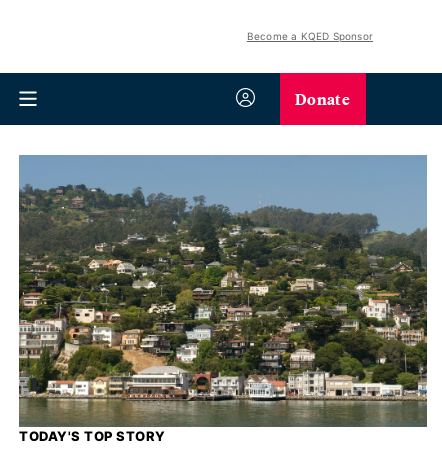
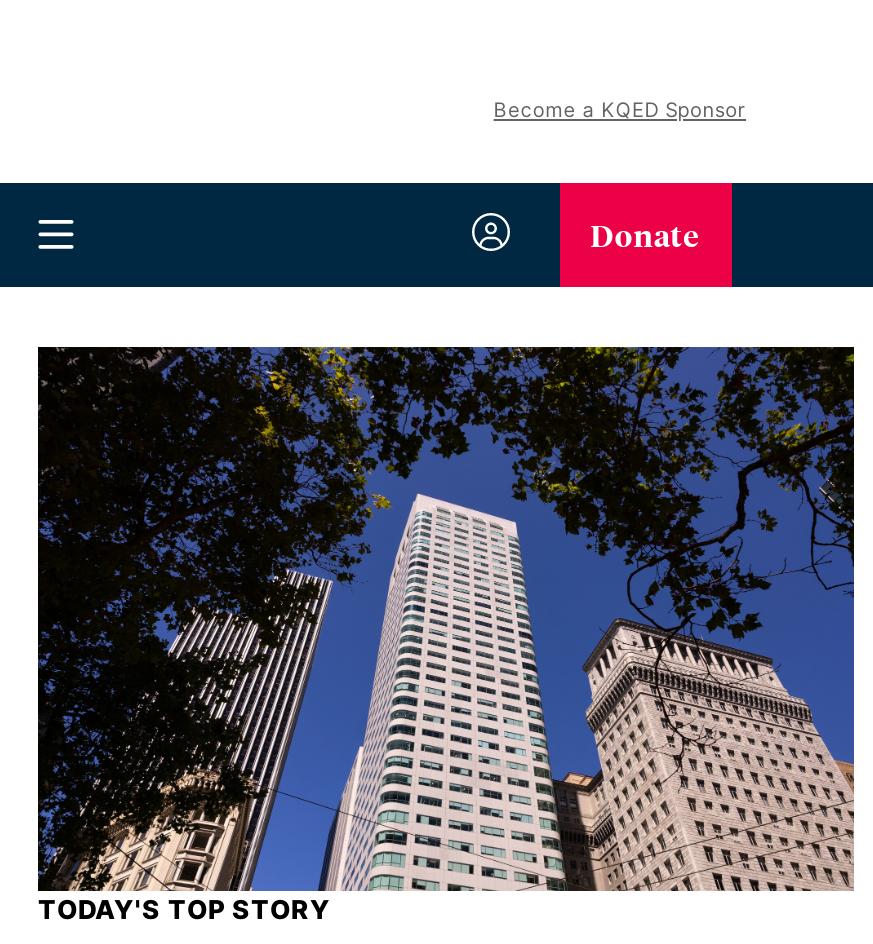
- [image]
+ [image]
